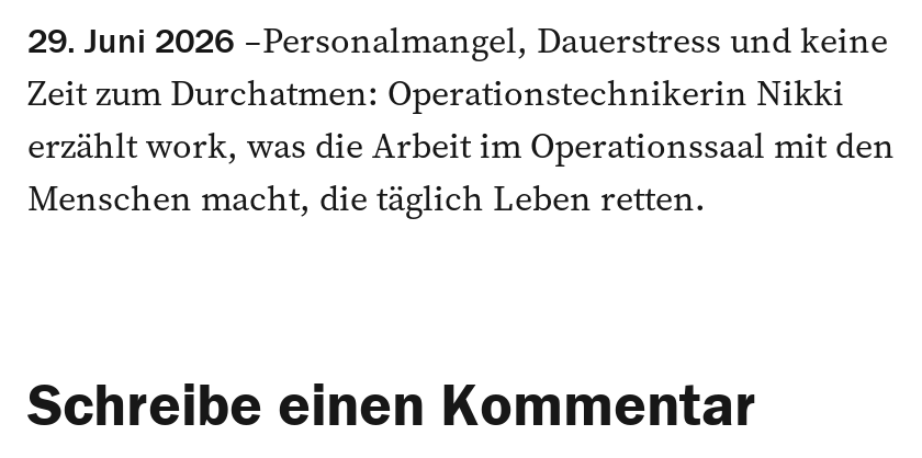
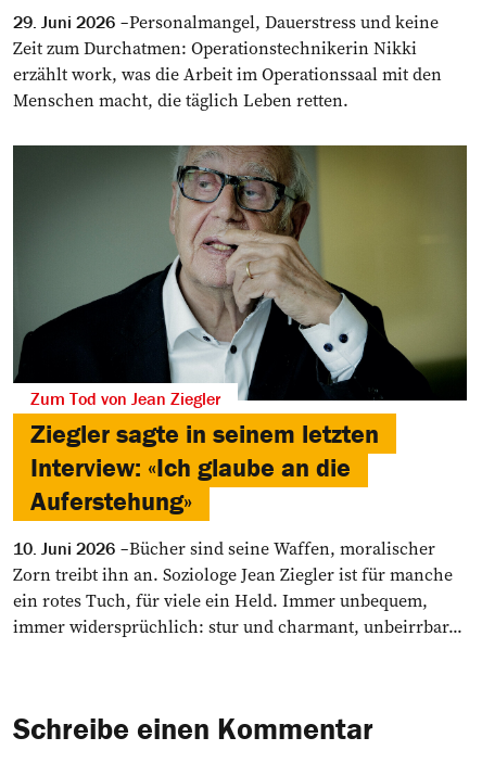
+ [image]
+ Zum Tod von Jean Ziegler
+ Ziegler sagte in seinem letzten
+ Interview: «Ich glaube an die
+ Auferstehung»
+ 10. Juni 2026
+ Bücher sind seine Waffen, moralischer
+ Zorn treibt ihn an. Soziologe Jean Ziegler ist für manche
+ ein rotes Tuch, für viele ein Held. Immer unbequem,
+ immer widersprüchlich: stur und charmant, unbeirrbar...
